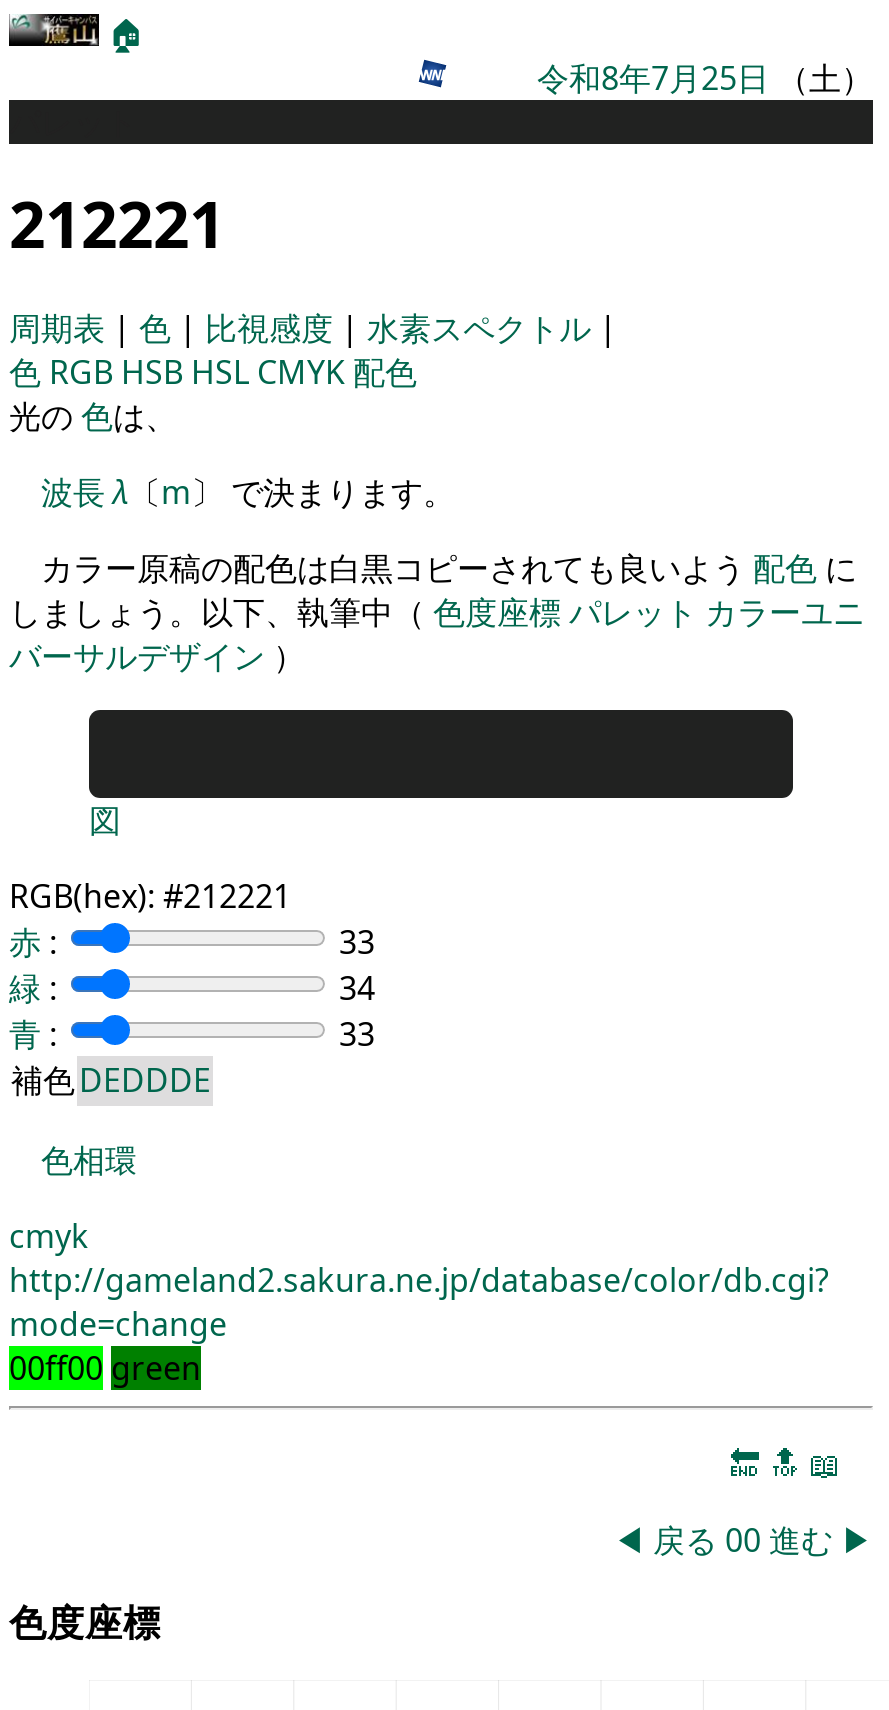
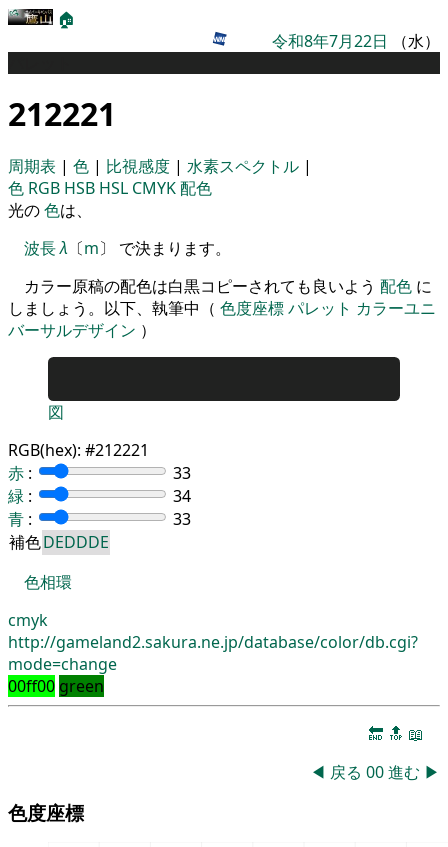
- 令和8年7月25日（土）
+ 令和8年7月22日（水）
